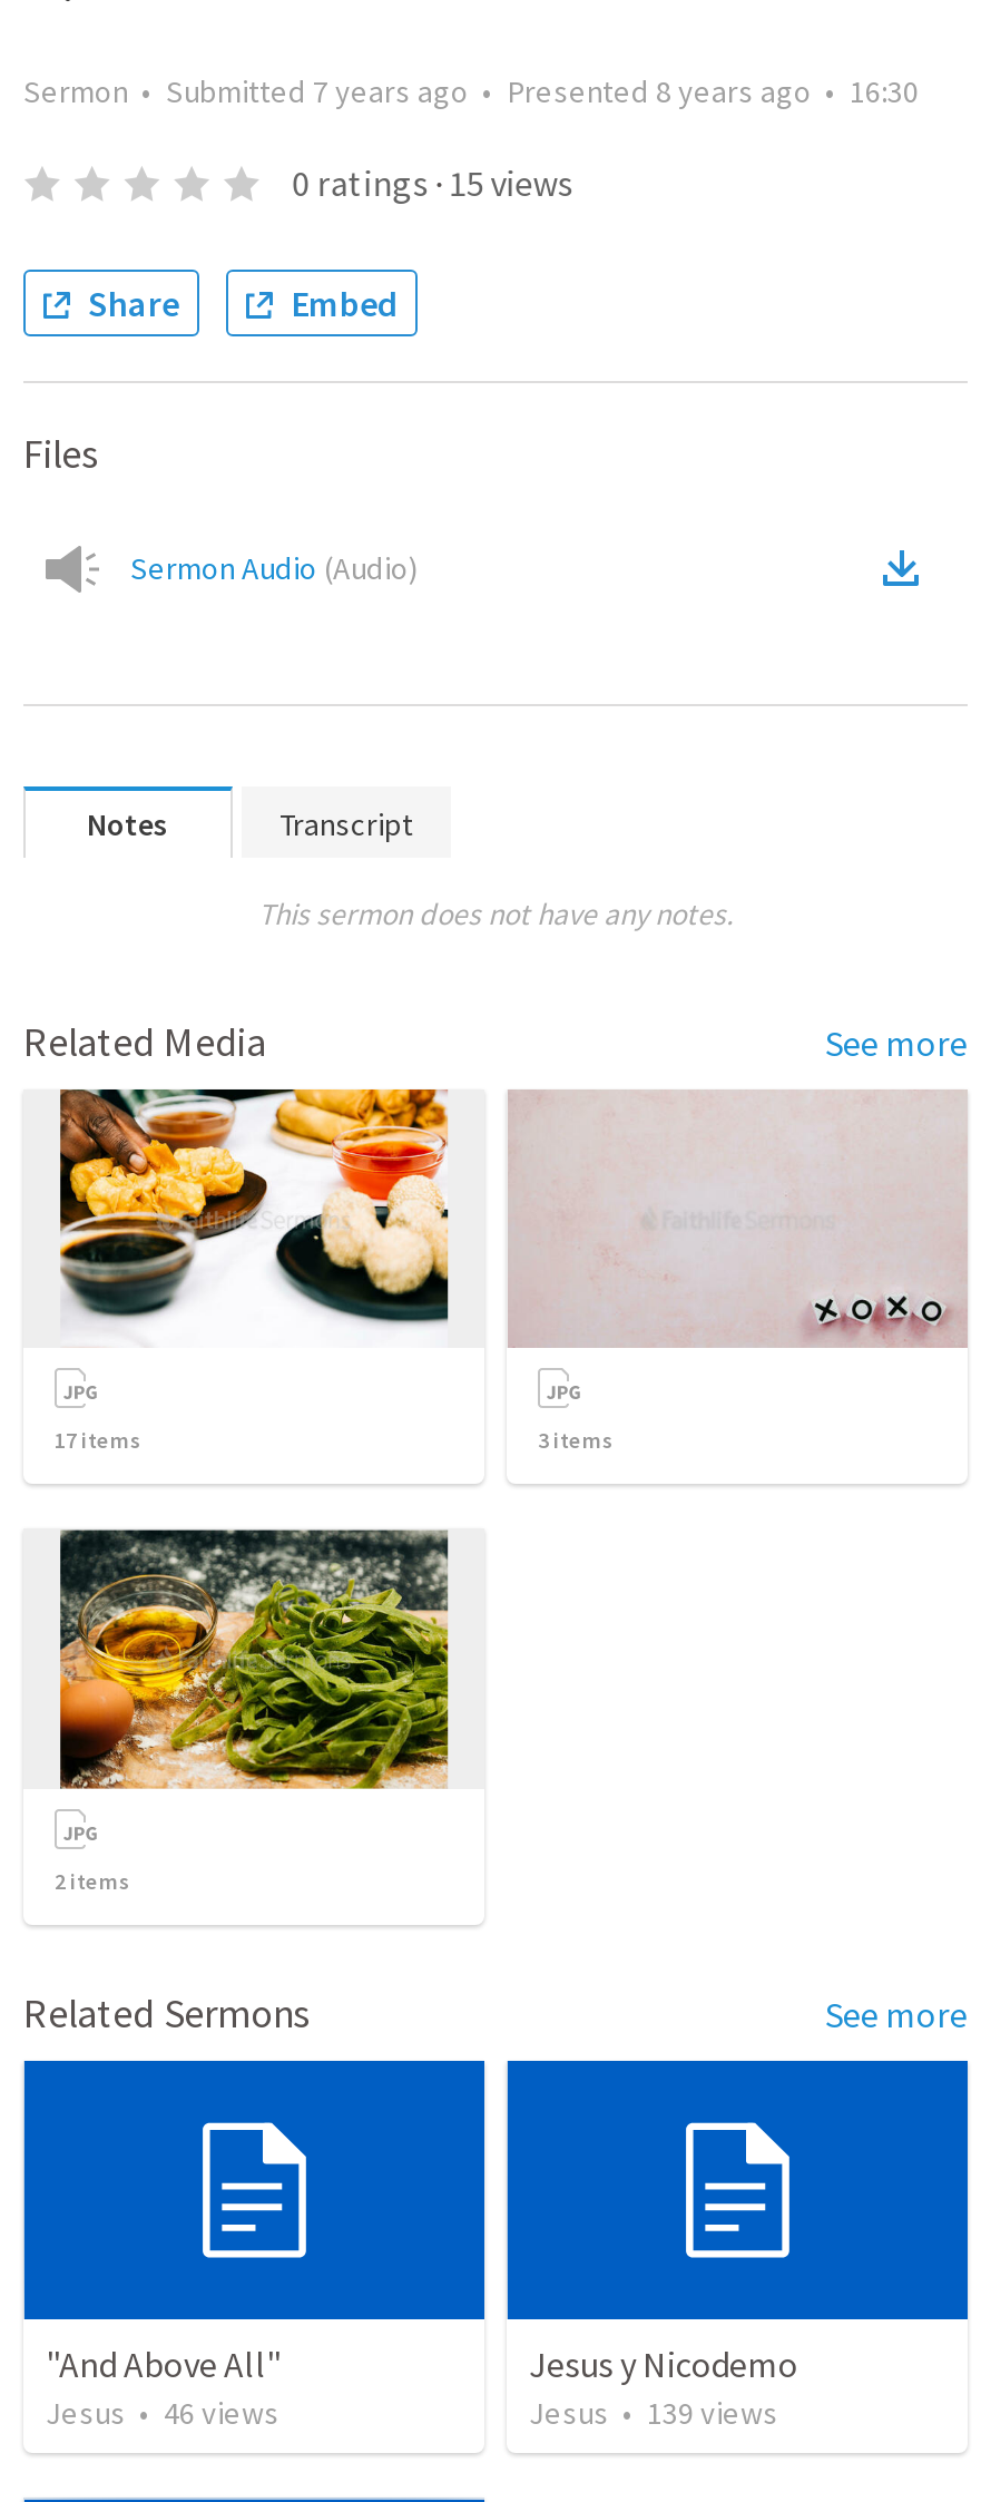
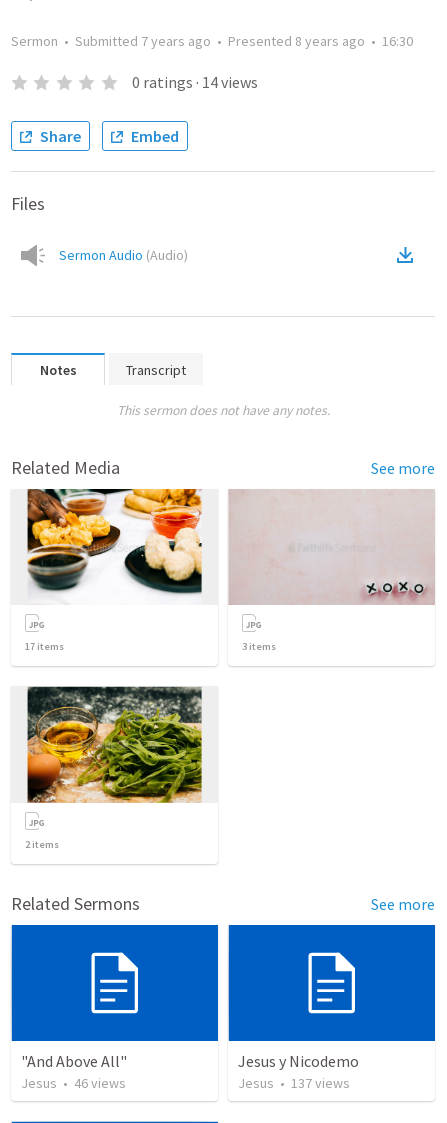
- 0 ratings · 15 views
+ 0 ratings · 14 views

- Jesus • 139 views
+ Jesus • 137 views
